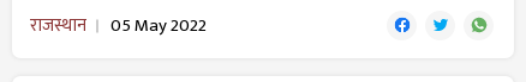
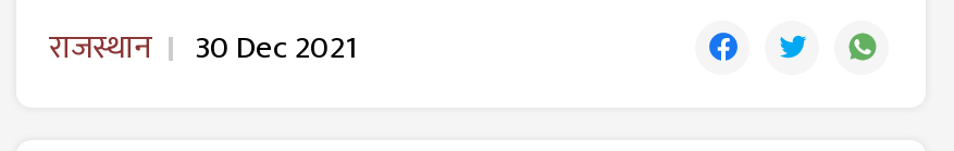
- राजस्थान 05 May 2022
+ राजस्थान 30 Dec 2021
